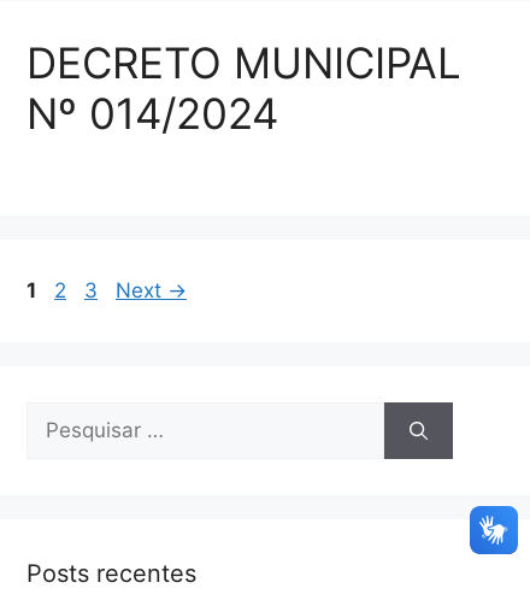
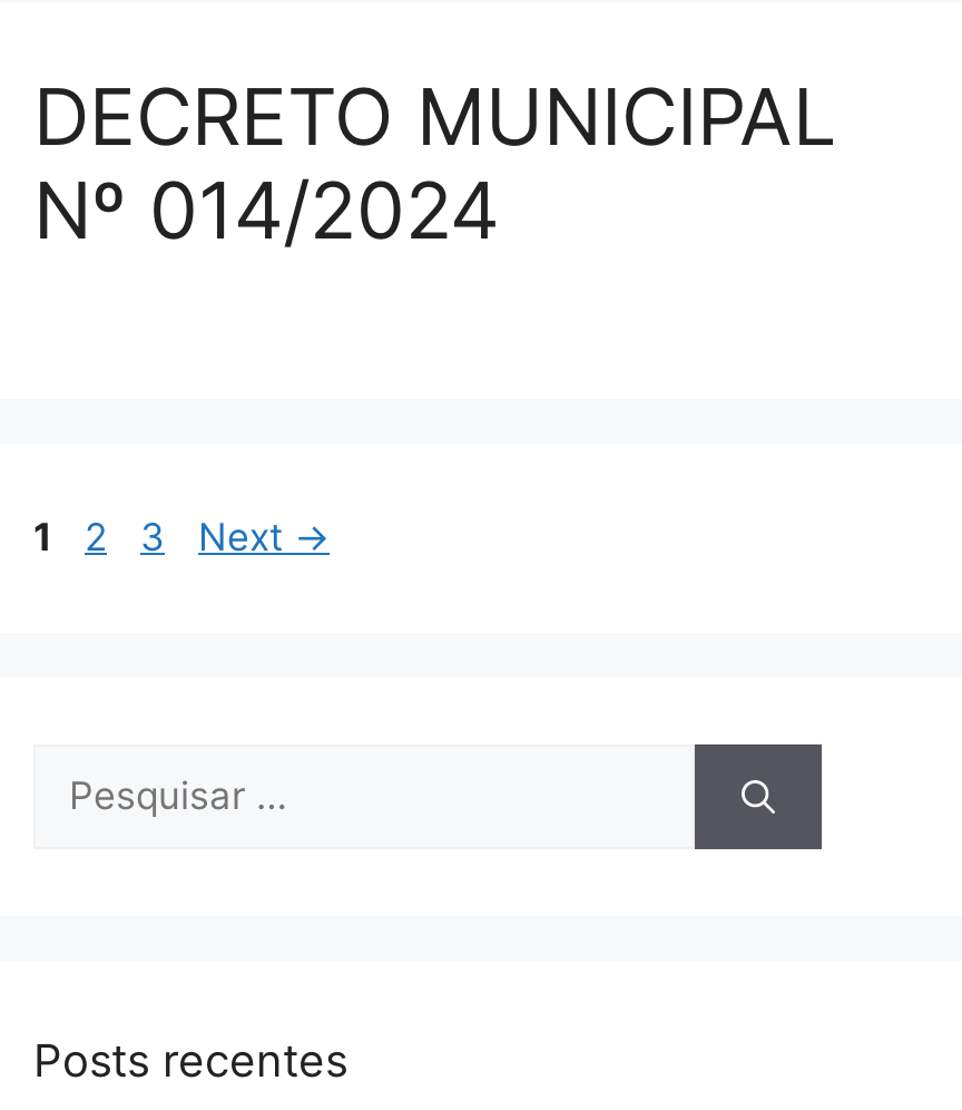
- [image]
